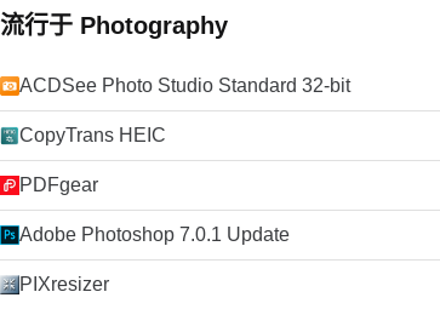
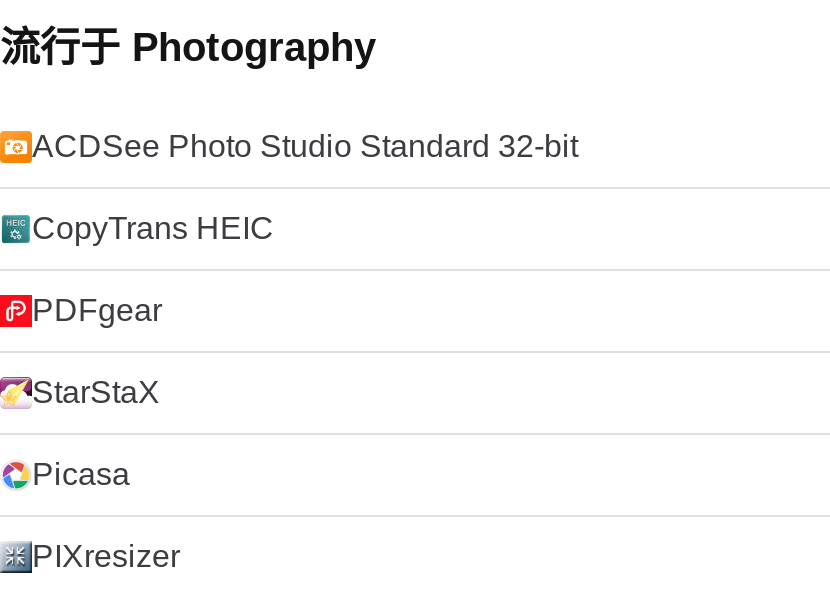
- Adobe Photoshop 7.0.1 Update
+ StarStaX
+ Picasa
